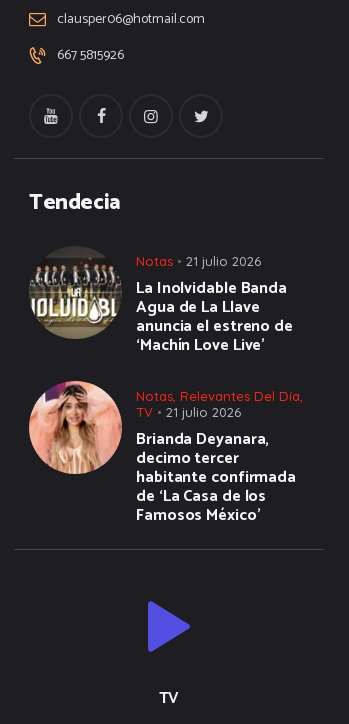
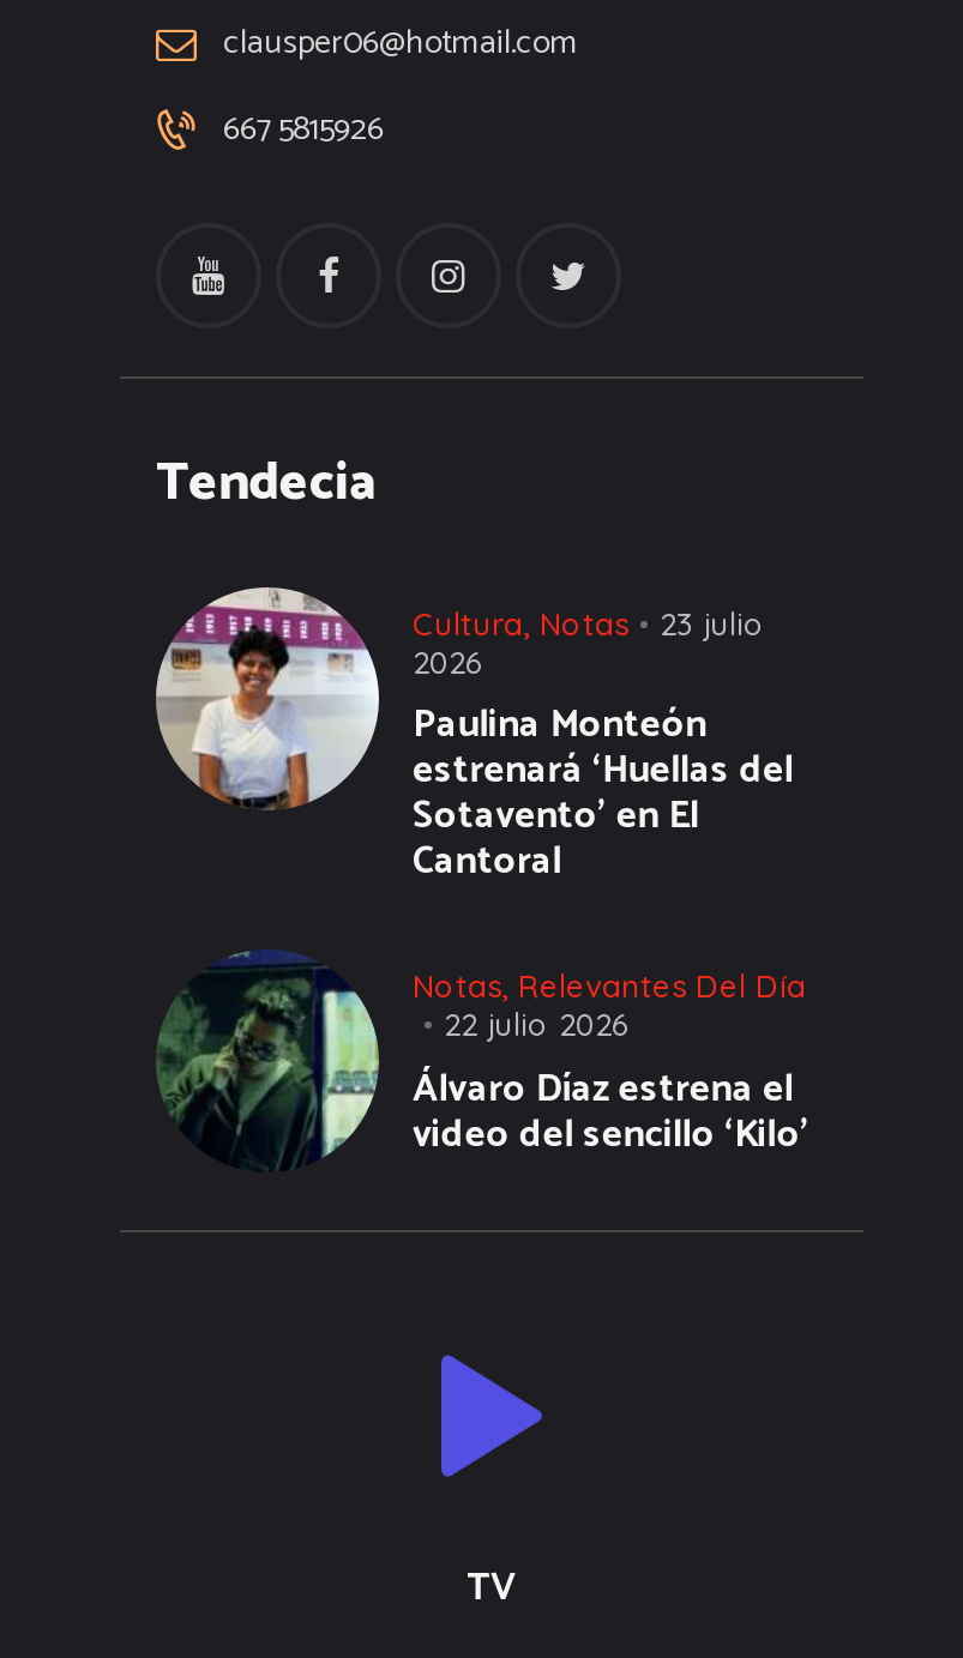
- [image]
- Notas
- 21 julio 2026
- La Inolvidable Banda
- Agua de La Llave
- anuncia el estreno de
- ‘Machín Love Live’
+ [image]
+ Cultura, Notas
+ 23 julio
+ 2026
+ Paulina Monteón
+ estrenará ‘Huellas del
+ Sotavento’ en El
+ Cantoral

- [image]
- Notas, Relevantes Del Día,
- TV
- 21 julio 2026
- Brianda Deyanara,
- decimo tercer
- habitante confirmada
- de ‘La Casa de los
- Famosos México’
+ [image]
+ Notas, Relevantes Del Día
+ 22 julio 2026
+ Álvaro Díaz estrena el
+ video del sencillo ‘Kilo’
